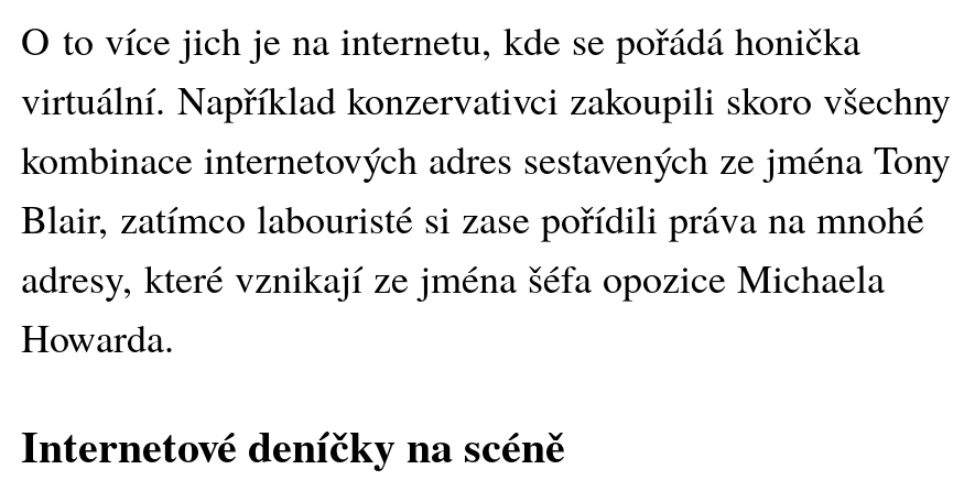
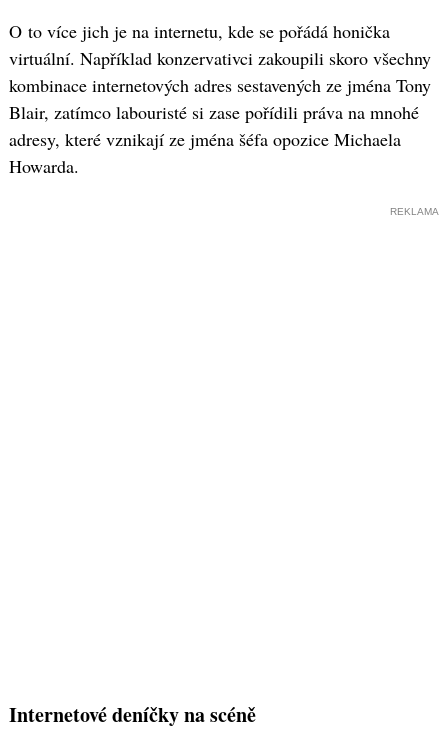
+ REKLAMA
